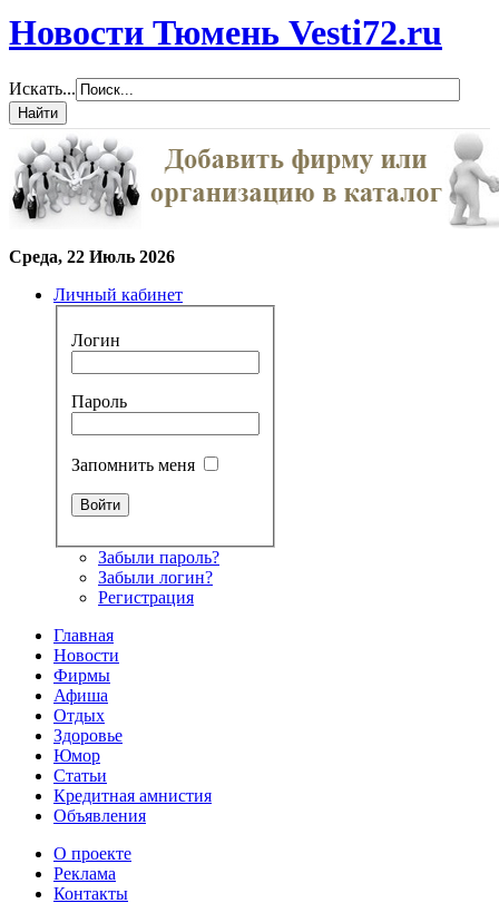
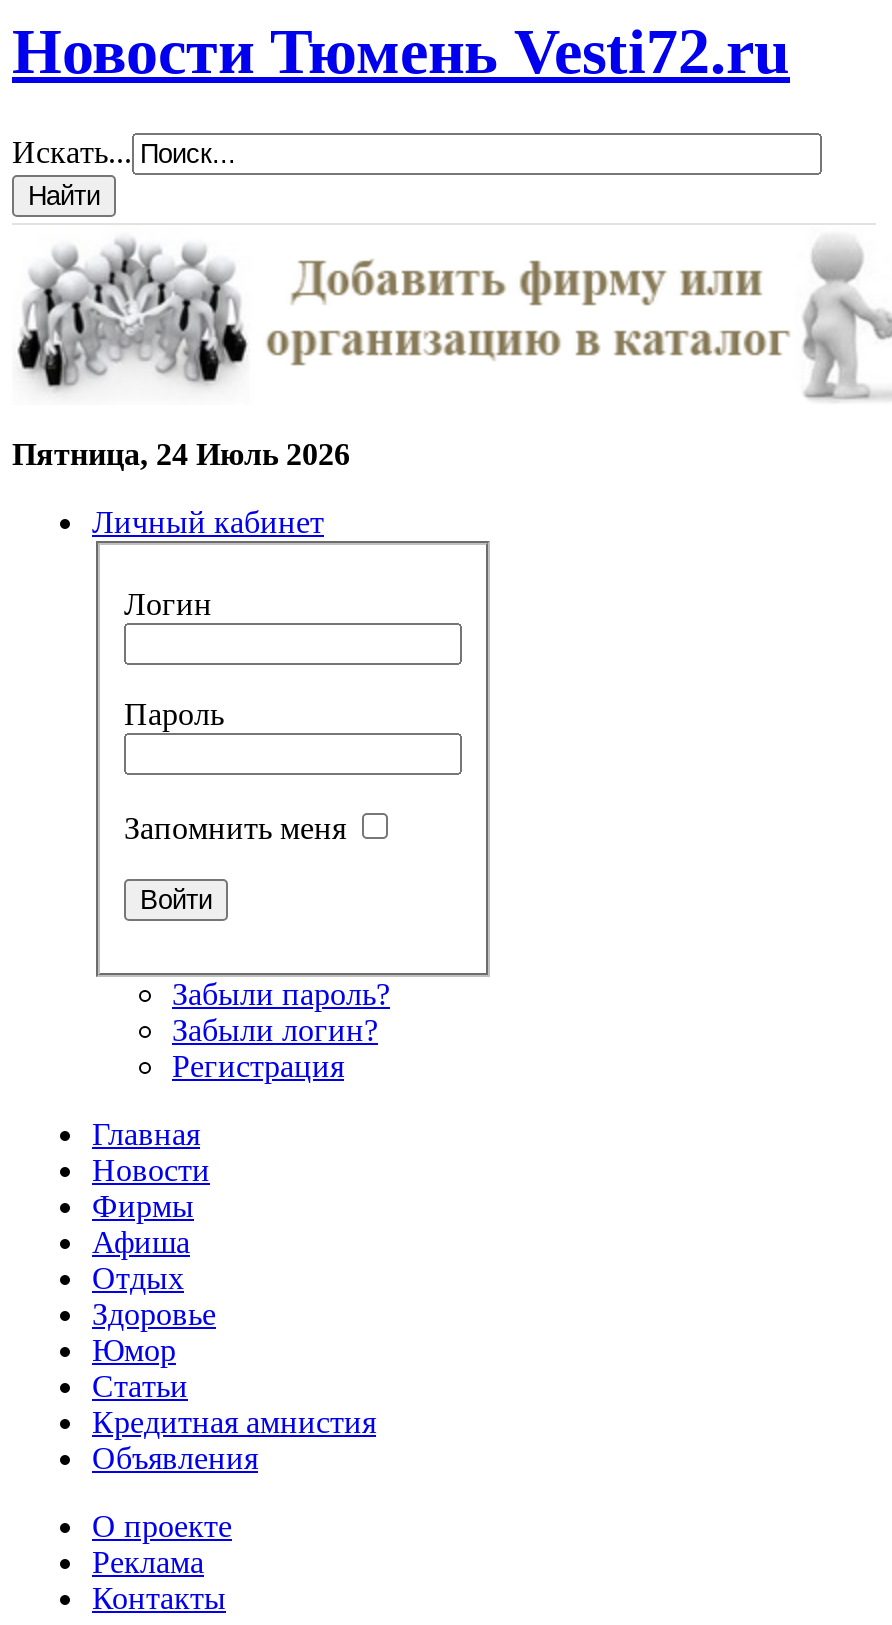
- Среда, 22 Июль 2026
+ Пятница, 24 Июль 2026
